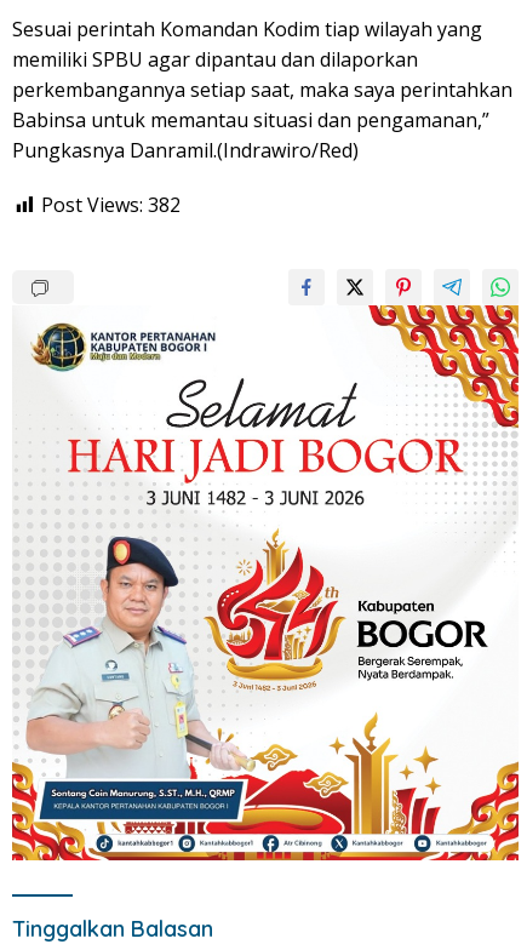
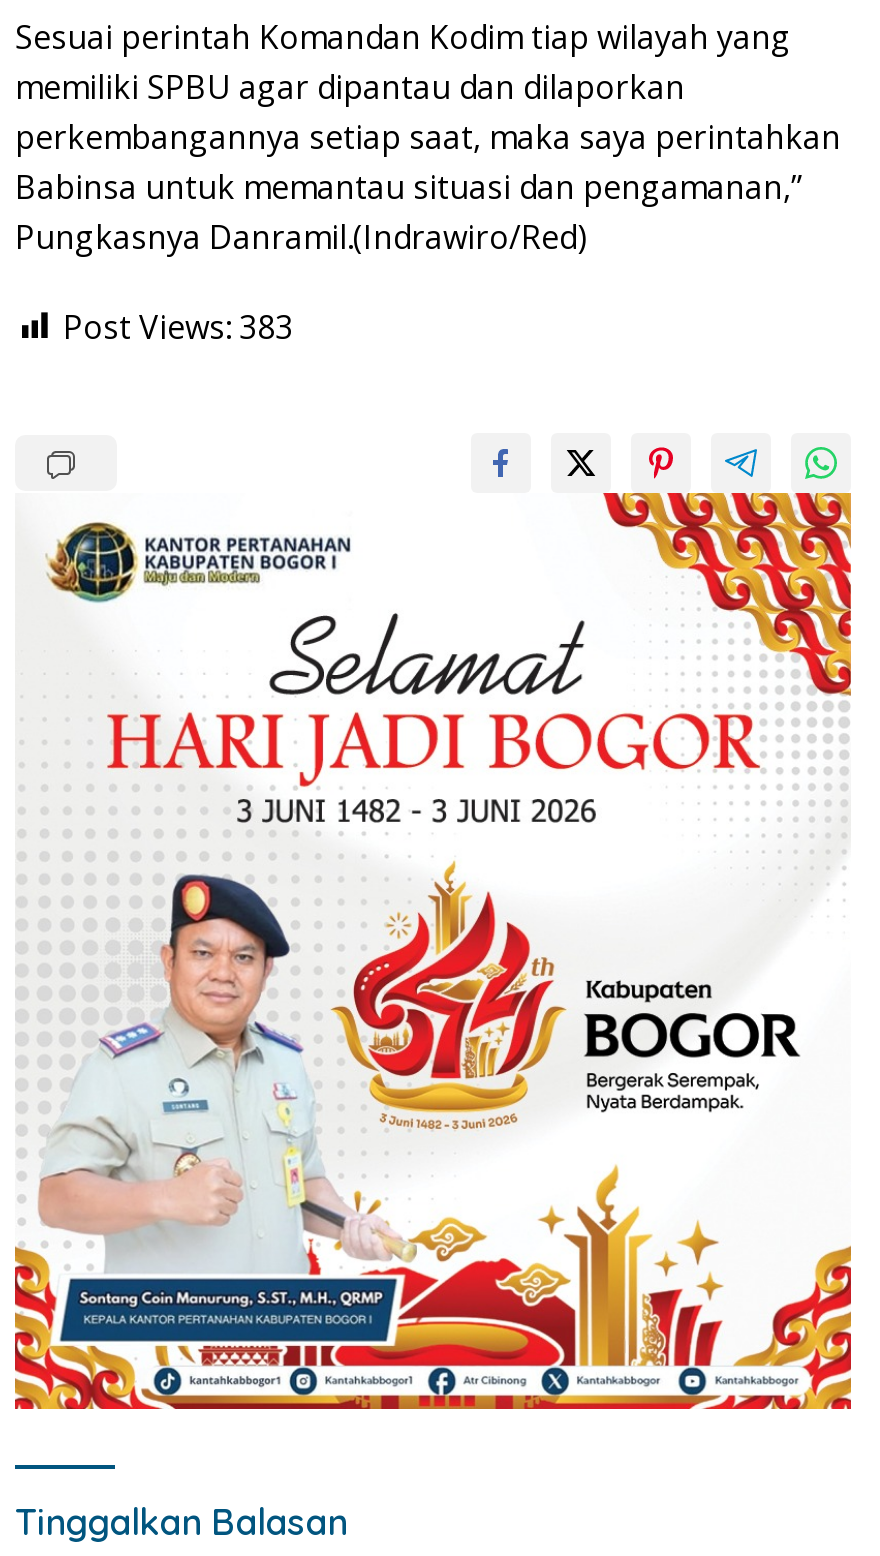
- Post Views: 382
+ Post Views: 383
